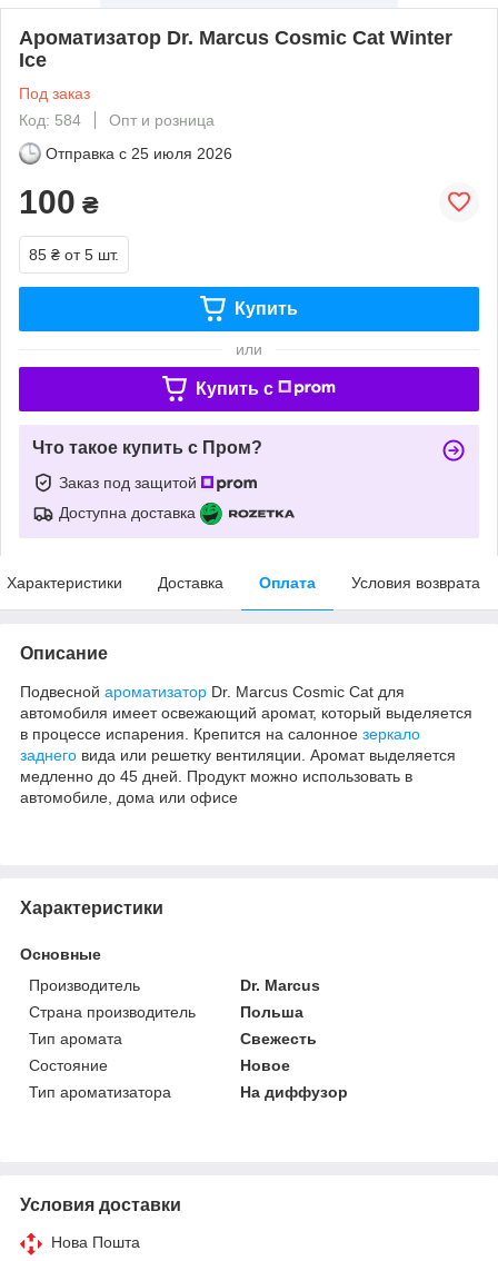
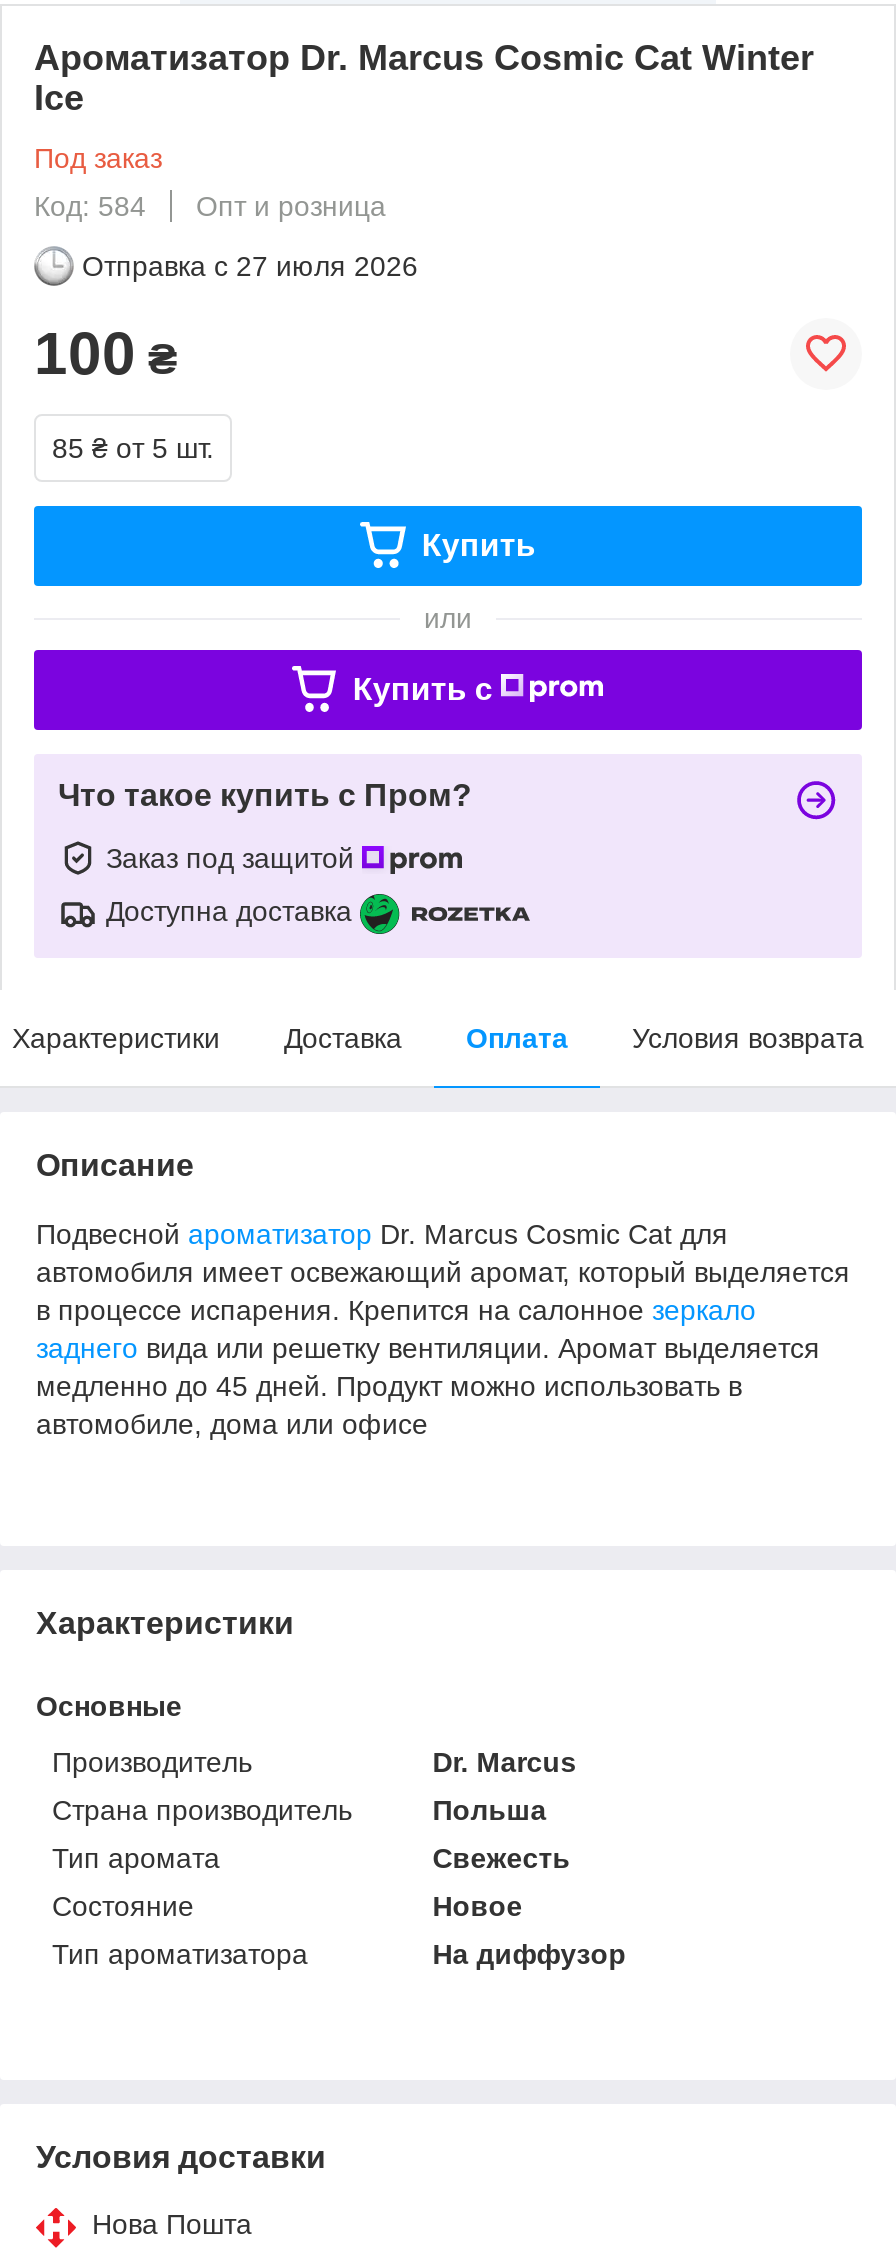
- Отправка с 25 июля 2026
+ Отправка с 27 июля 2026
